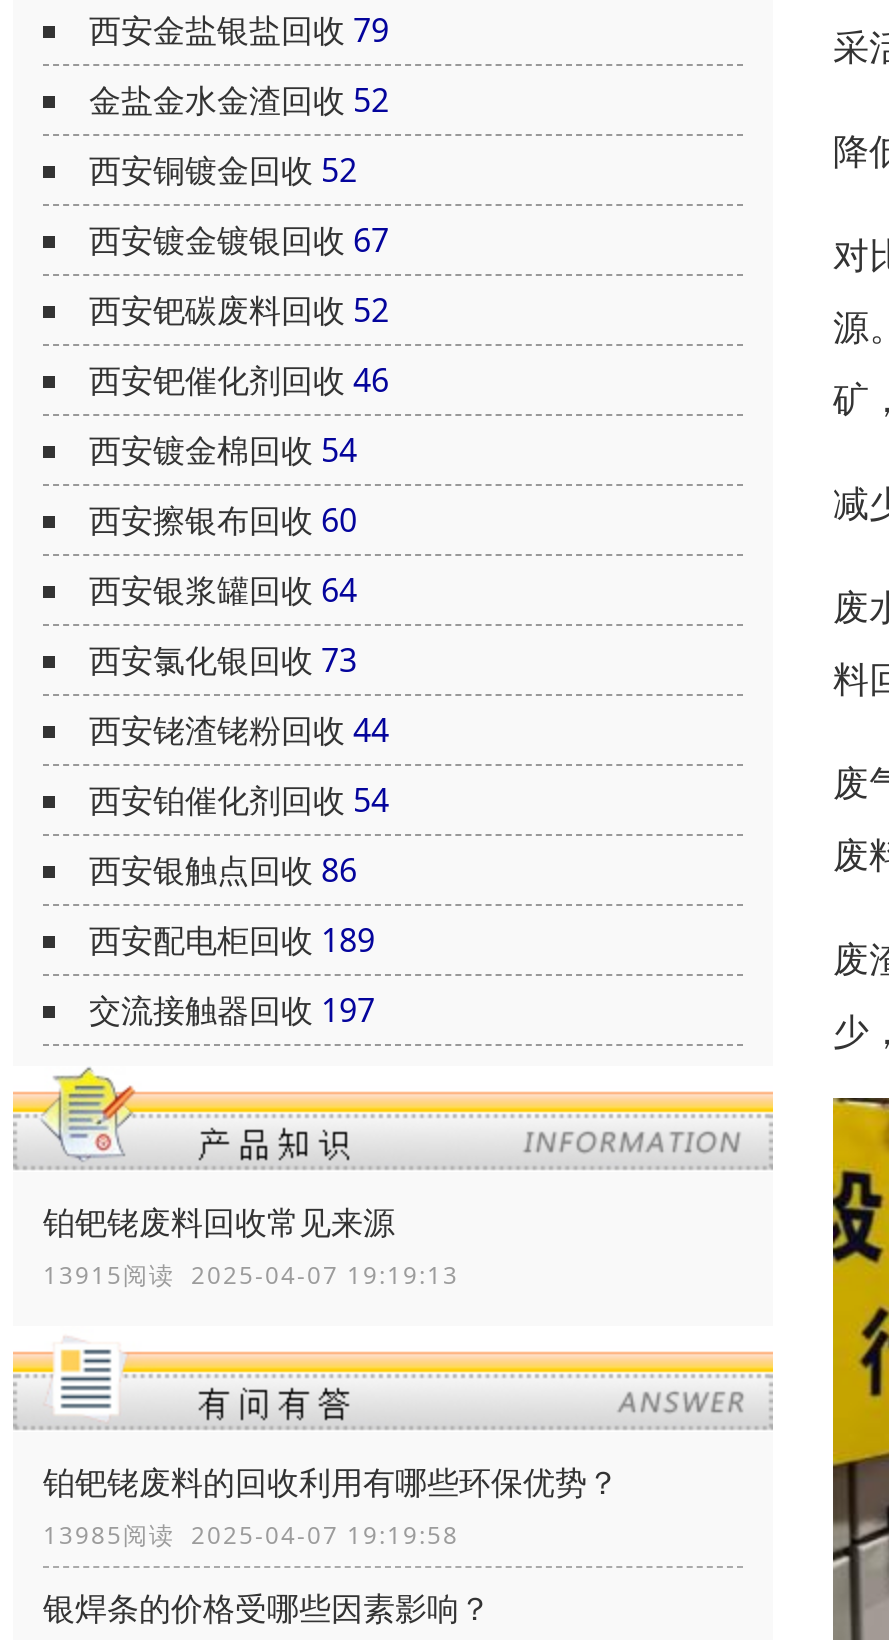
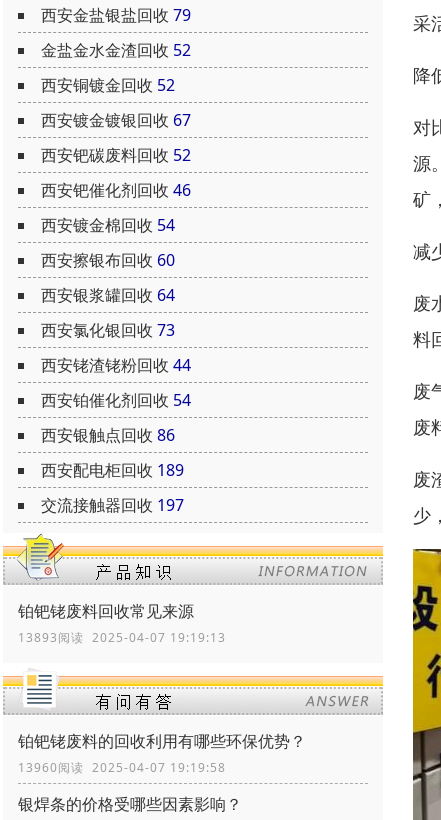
- 13915阅读 2025-04-07 19:19:13
+ 13893阅读 2025-04-07 19:19:13

- 13985阅读 2025-04-07 19:19:58
+ 13960阅读 2025-04-07 19:19:58
